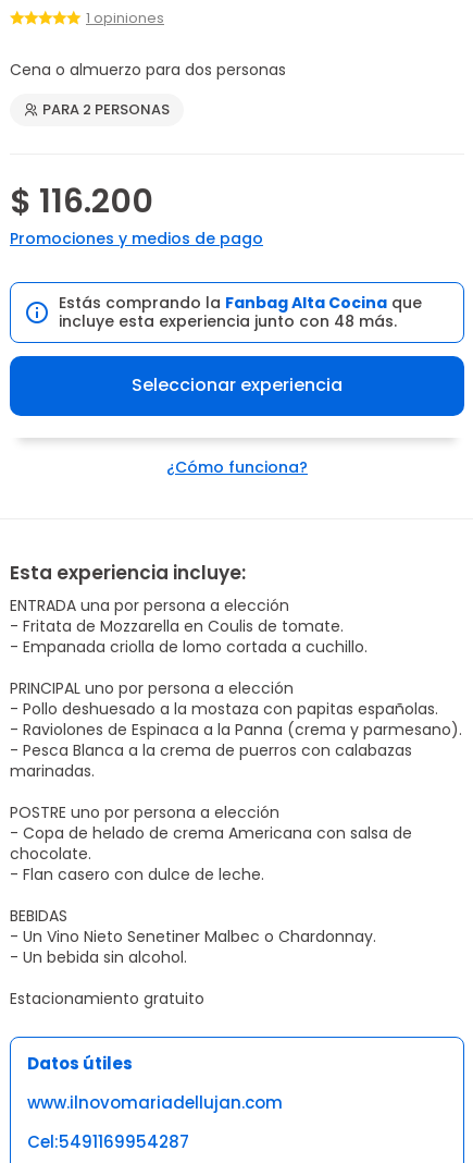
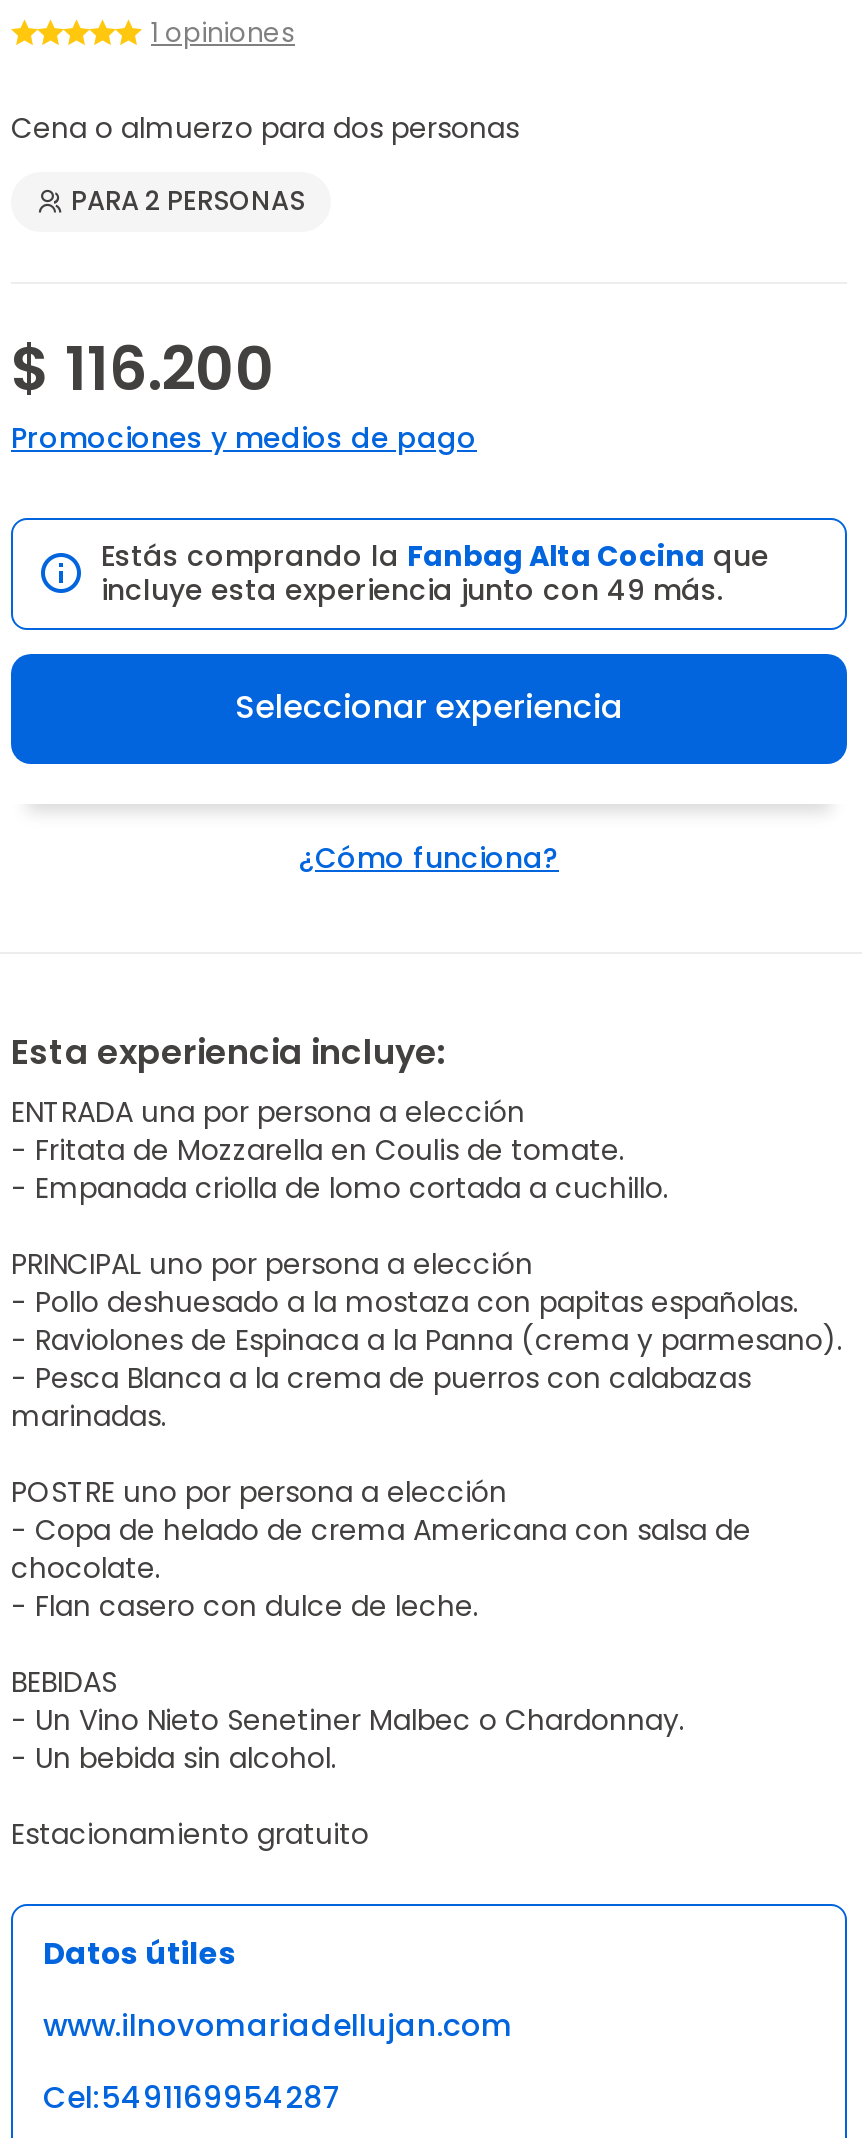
- incluye esta experiencia junto con 48 más.
+ incluye esta experiencia junto con 49 más.
